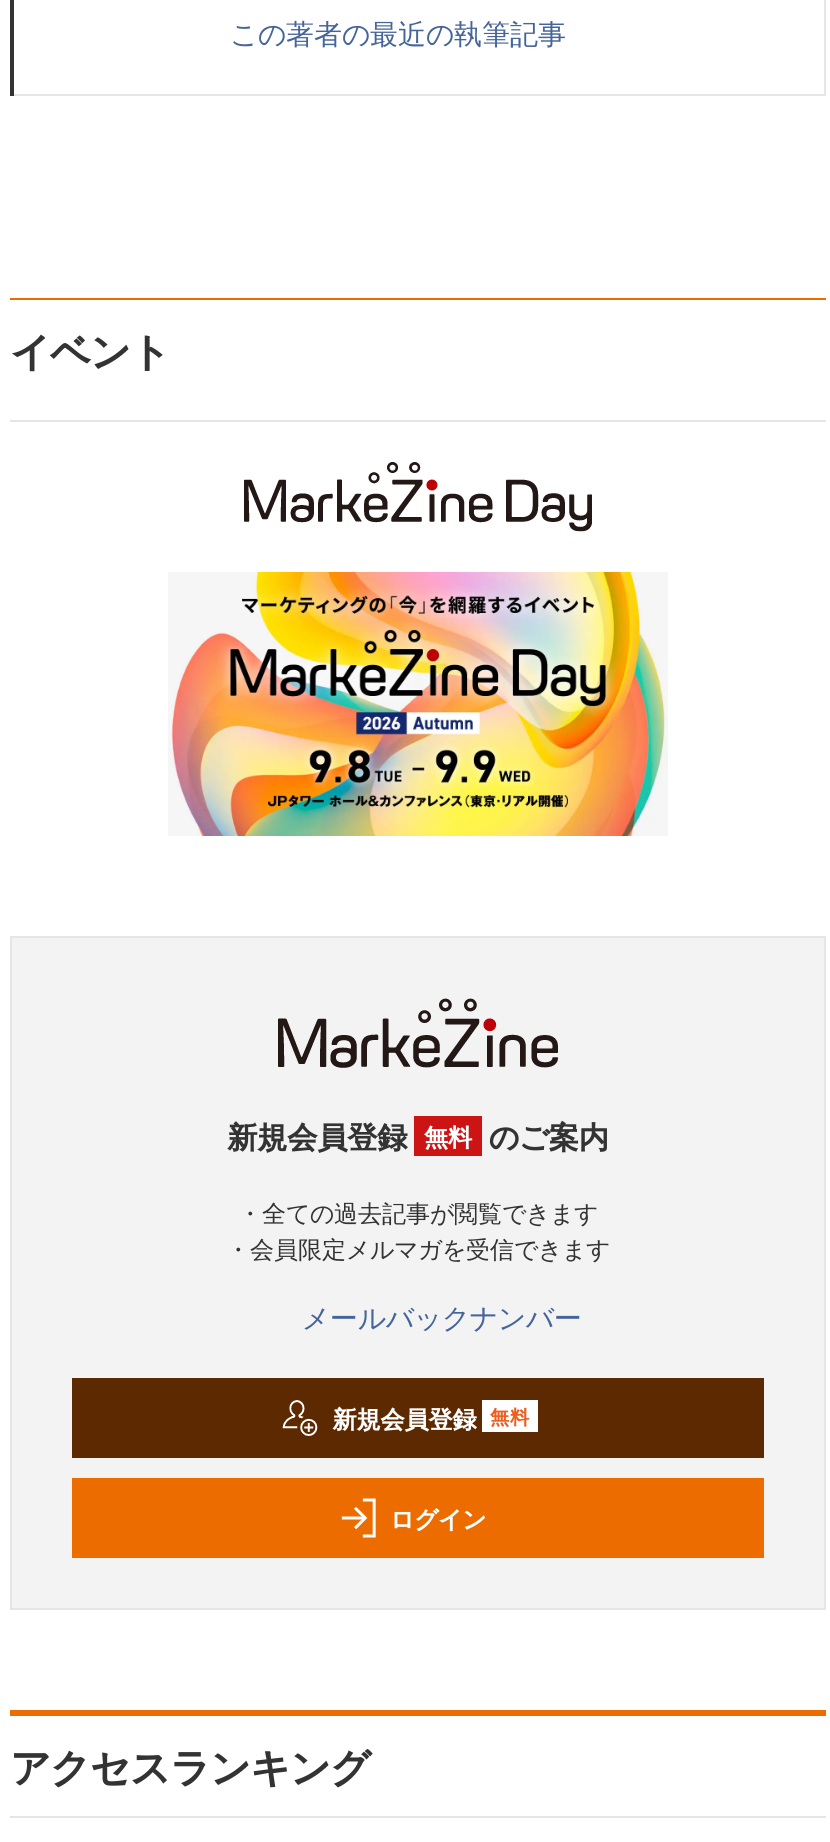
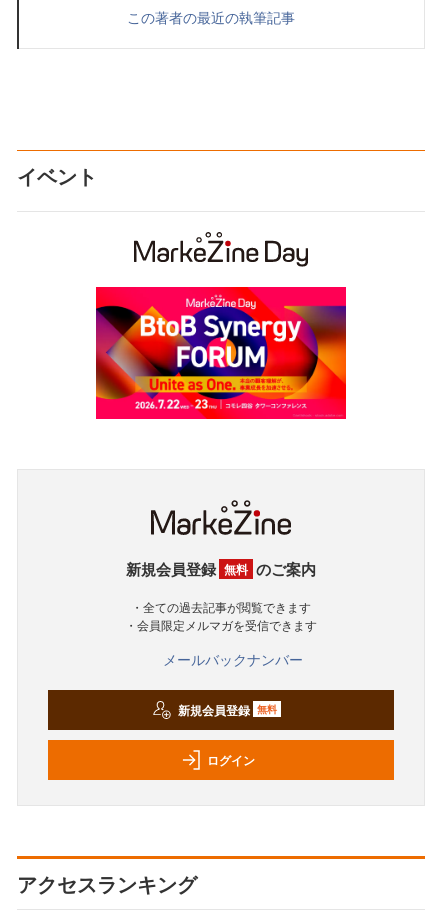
- [image]
+ [image]
